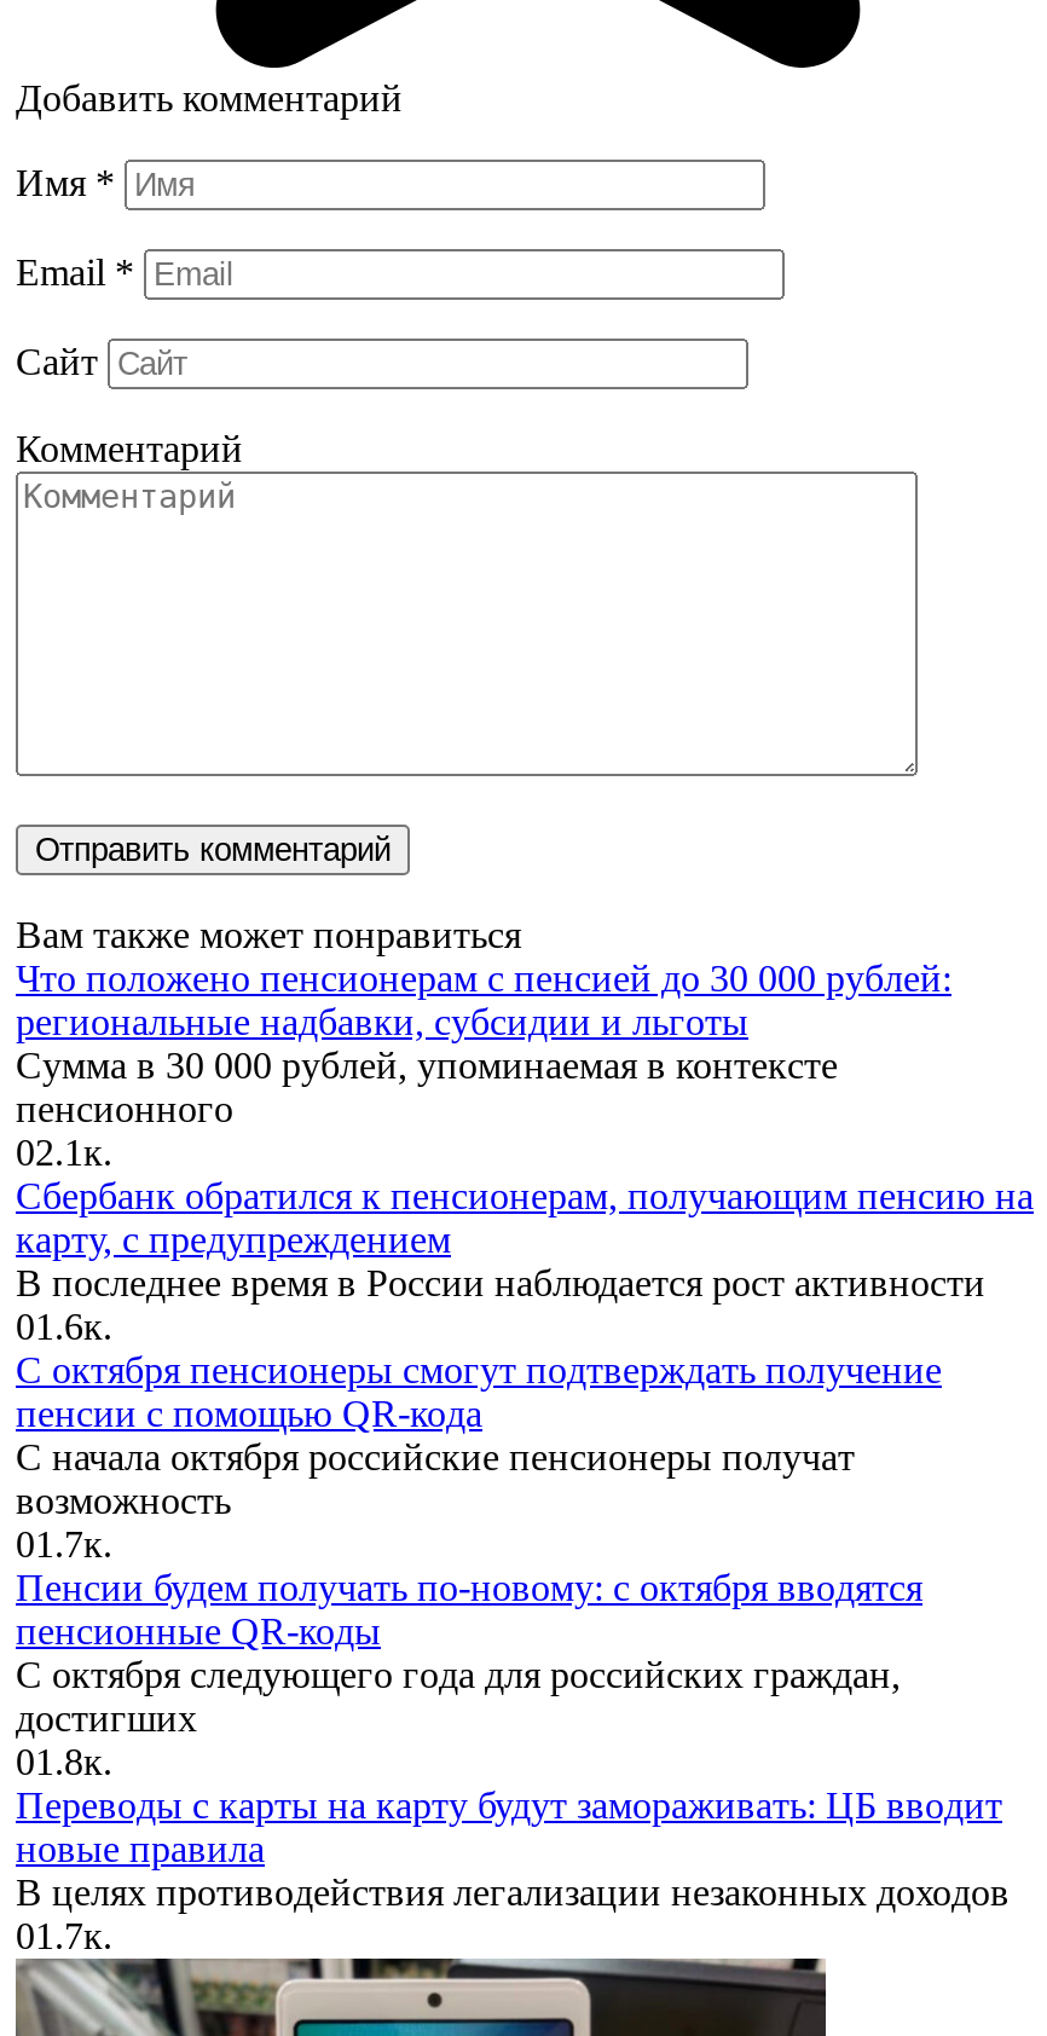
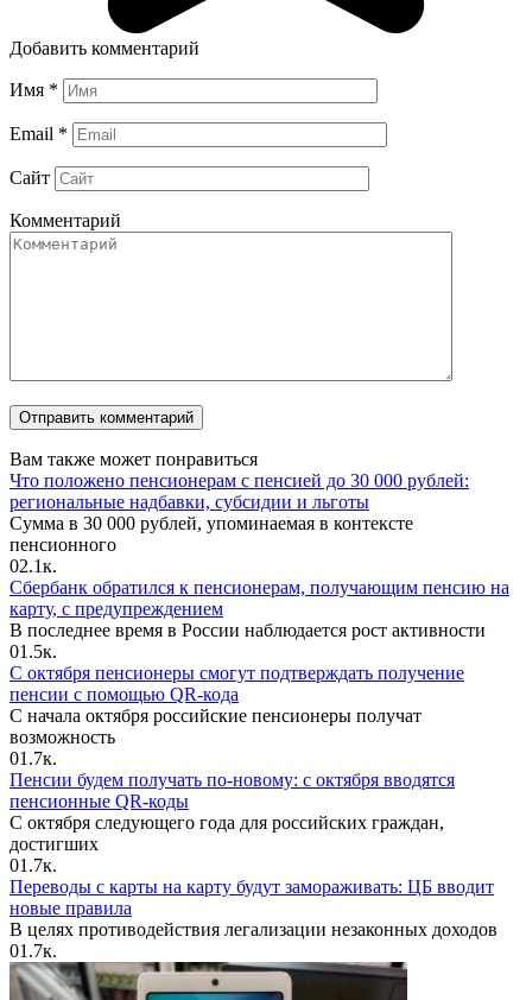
- 01.6к.
+ 01.5к.

- 01.8к.
+ 01.7к.
